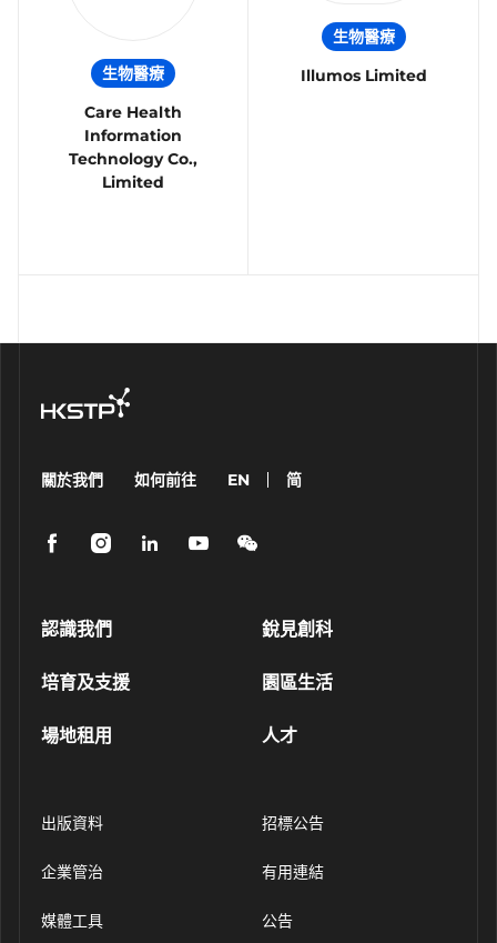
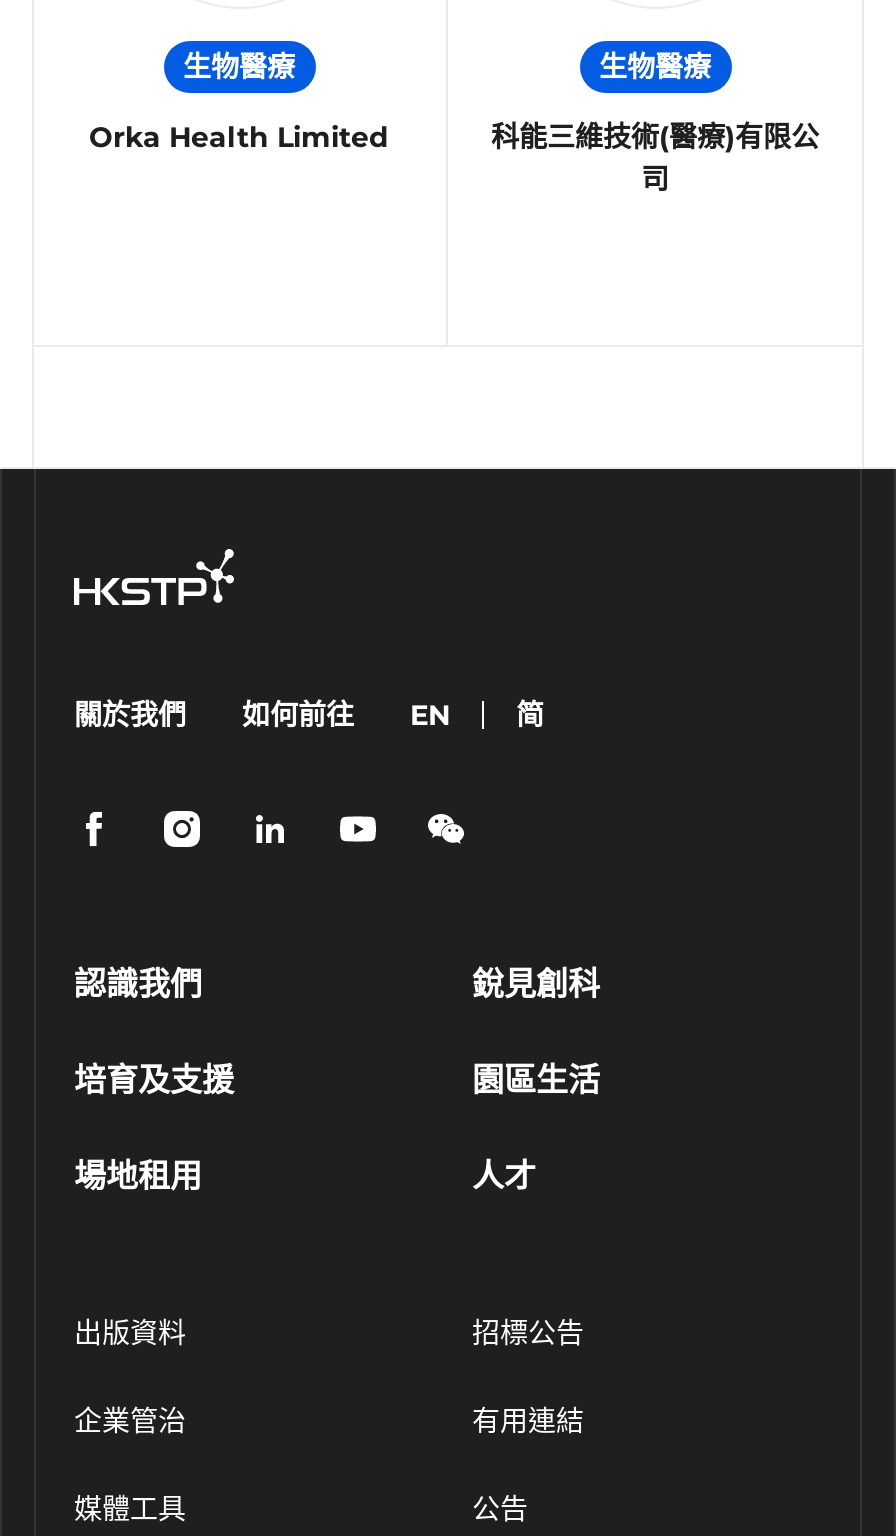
- Illumos Limited
+ 科能三維技術(醫療)有限公
+ 司

- Care Health
- Information
- Technology Co.,
- Limited
+ Orka Health Limited
